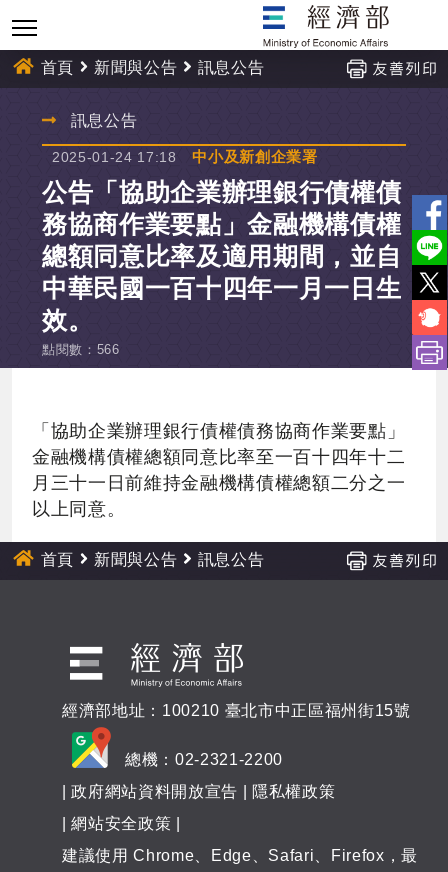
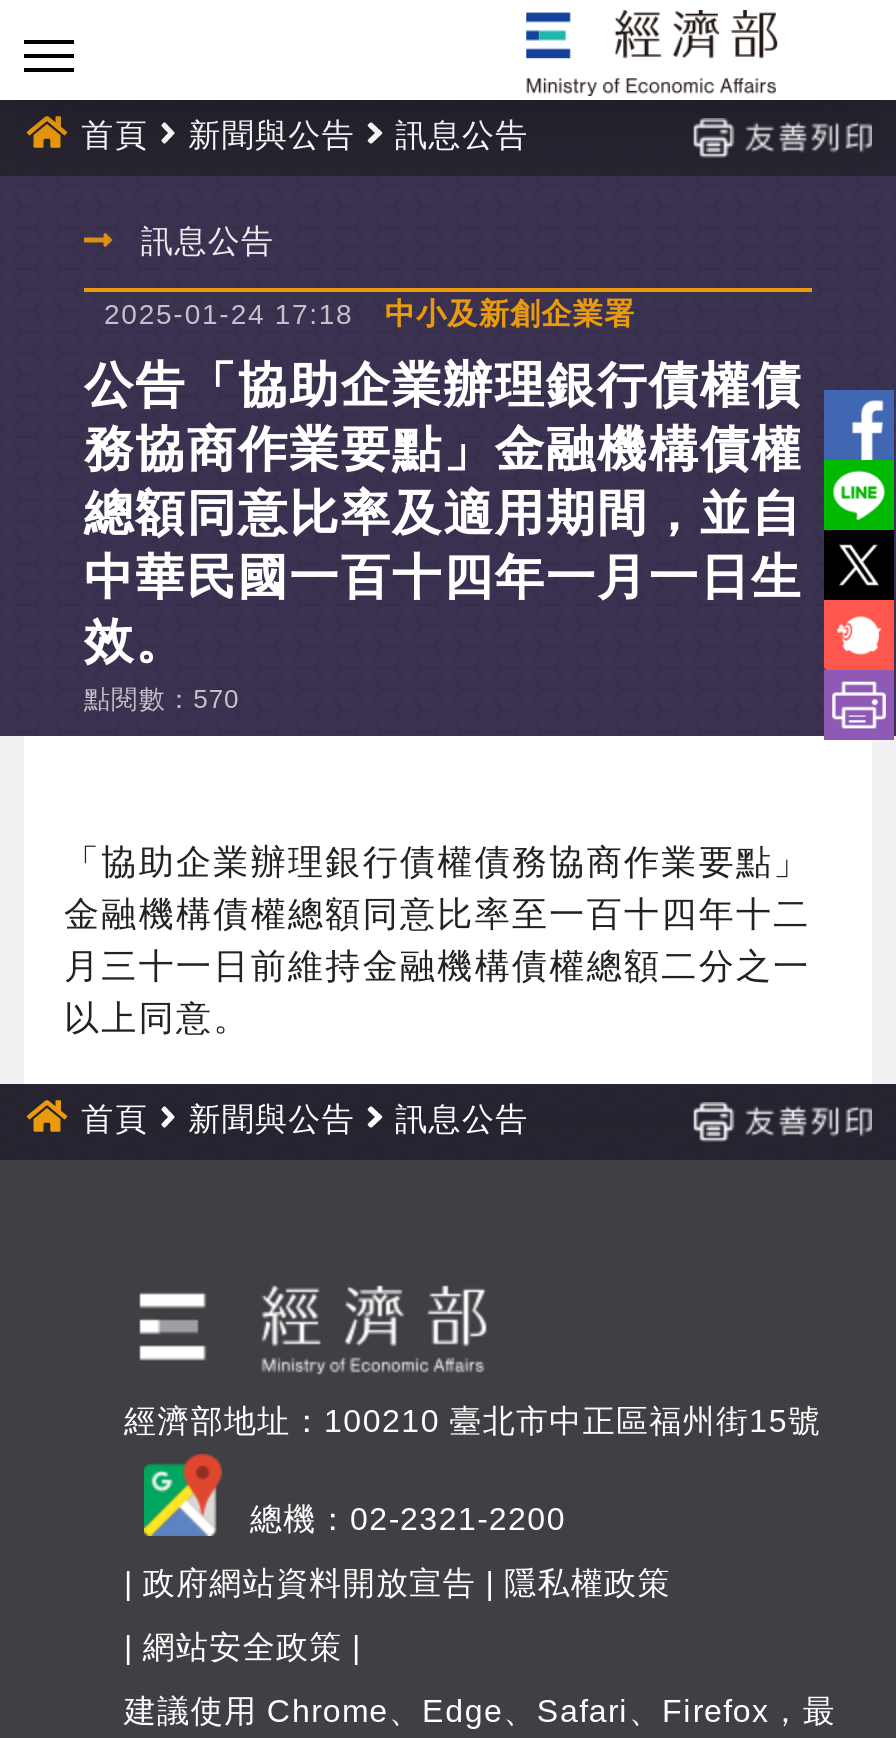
- 點閱數：566
+ 點閱數：570
